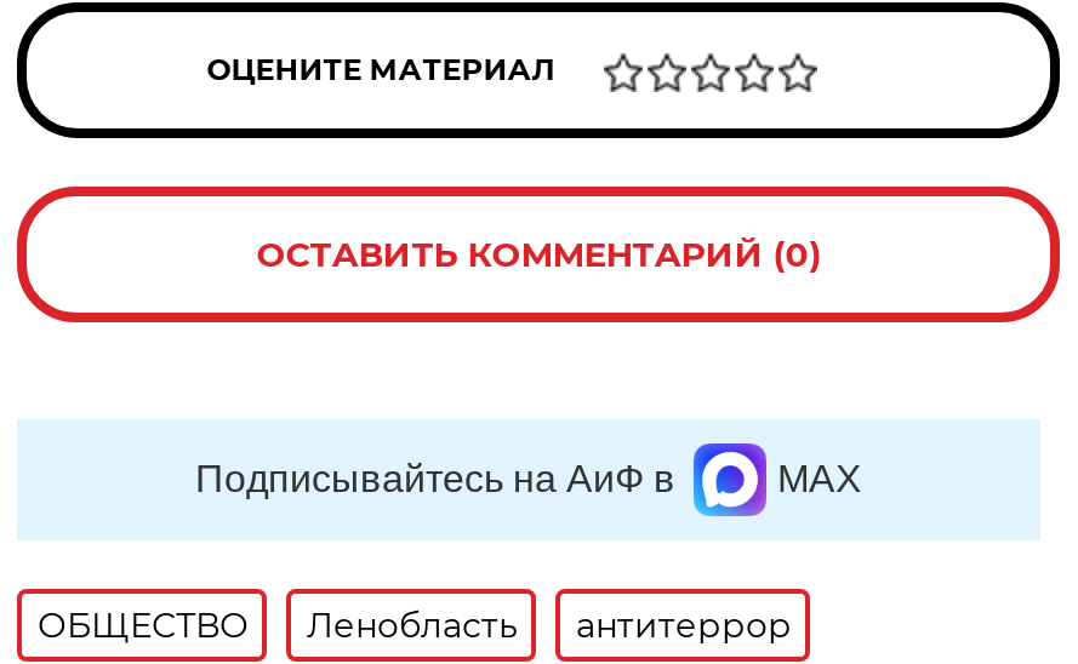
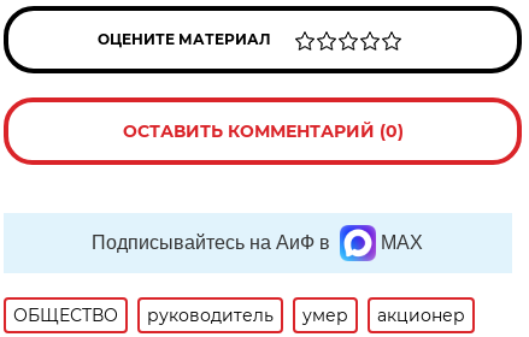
- Ленобласть
- антитеррор
+ руководитель
+ умер
+ акционер
